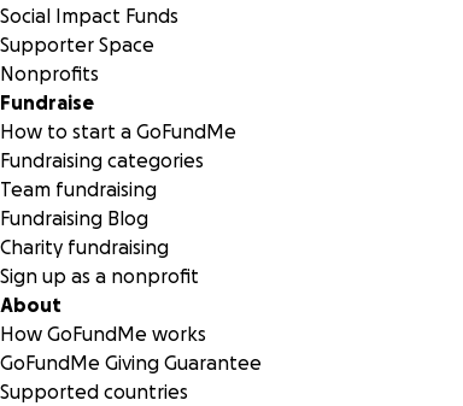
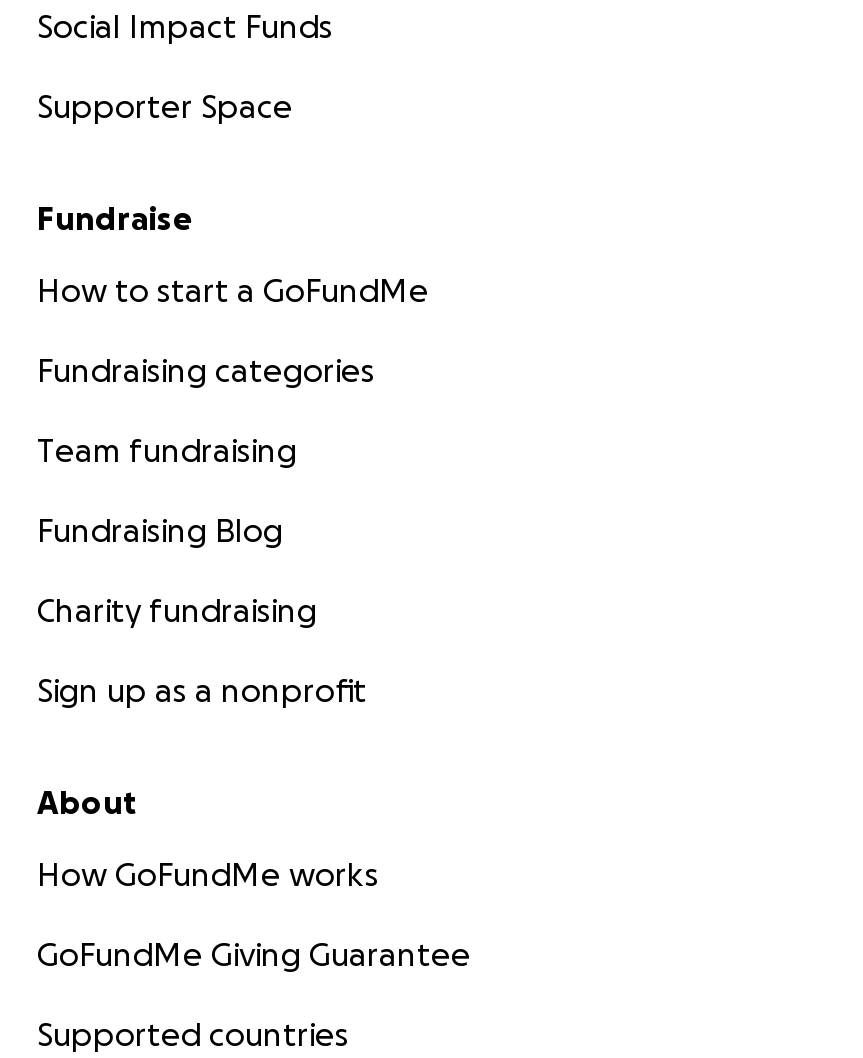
- Nonprofits
